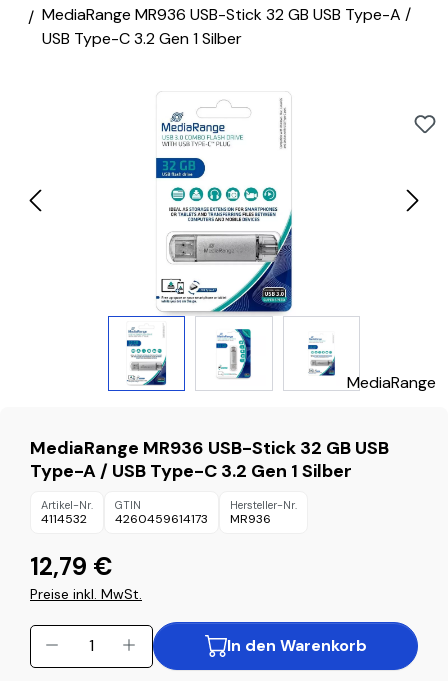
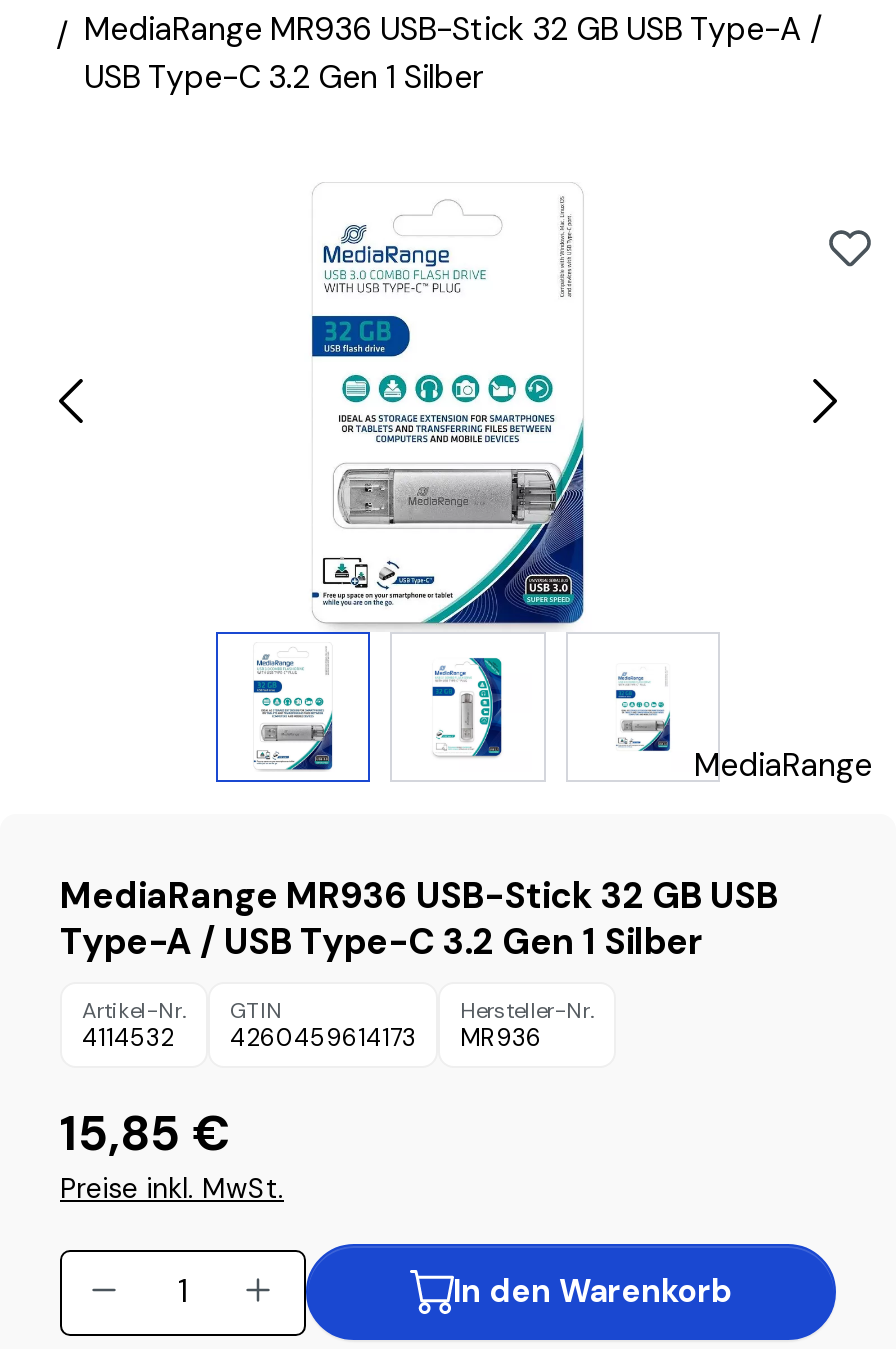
- 12,79 €
+ 15,85 €
